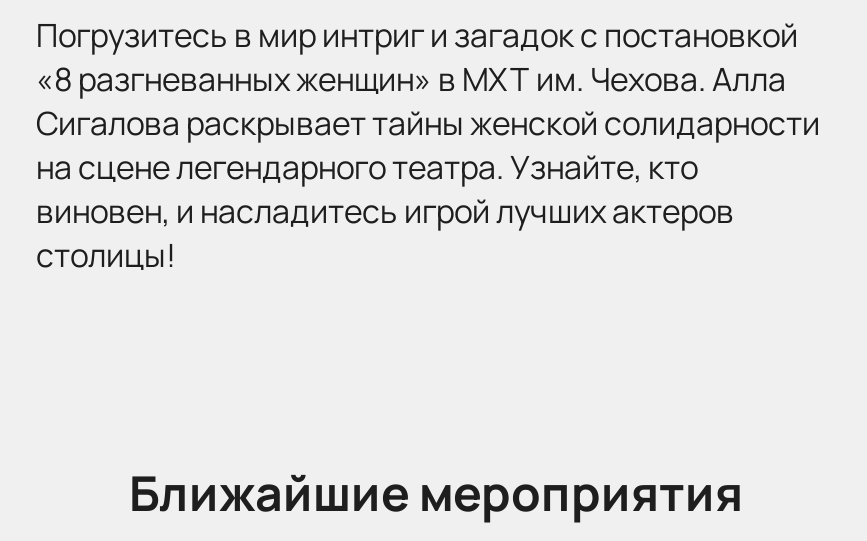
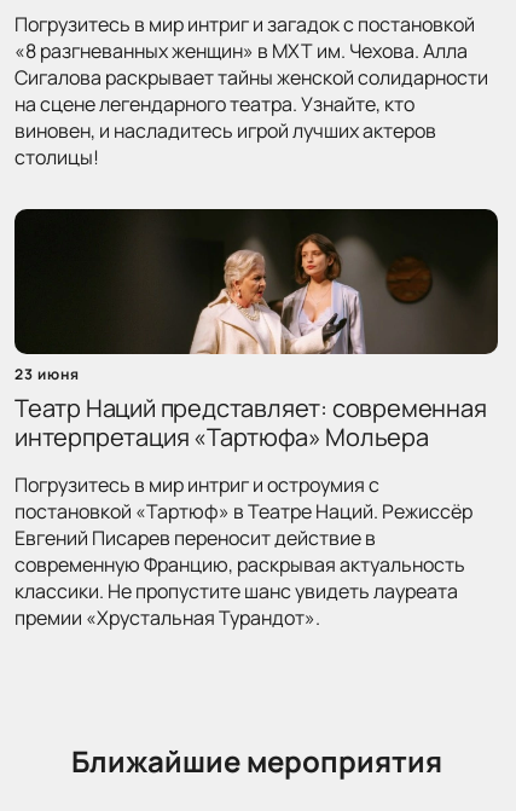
+ [image]
+ 23 июня
+ Театр Наций представляет: современная
+ интерпретация «Тартюфа» Мольера
+ Погрузитесь в мир интриг и остроумия с
+ постановкой «Тартюф» в Театре Наций. Режиссёр
+ Евгений Писарев переносит действие в
+ современную Францию, раскрывая актуальность
+ классики. Не пропустите шанс увидеть лауреата
+ премии «Хрустальная Турандот».
